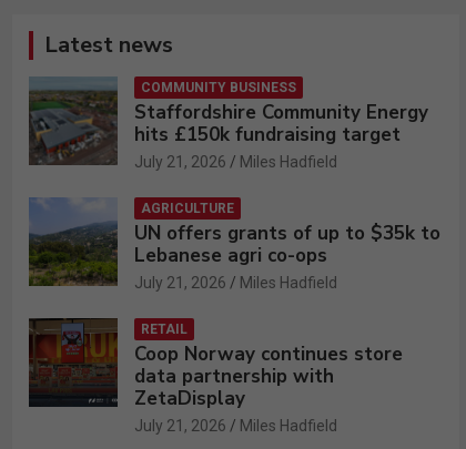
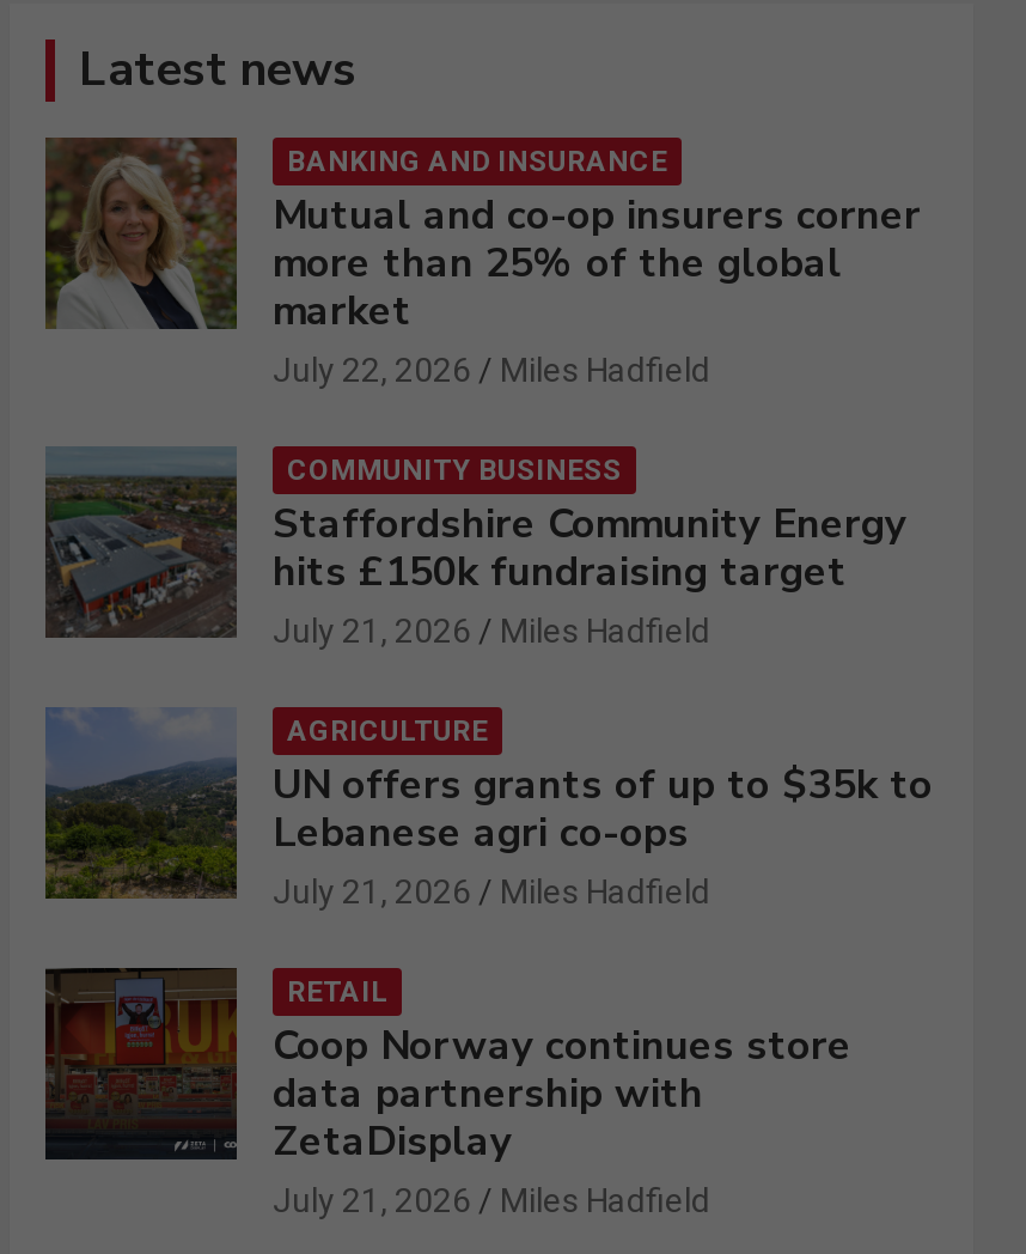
+ [image]
+ BANKING AND INSURANCE
+ Mutual and co-op insurers corner
+ more than 25% of the global
+ market
+ July 22, 2026
+ Miles Hadfield
